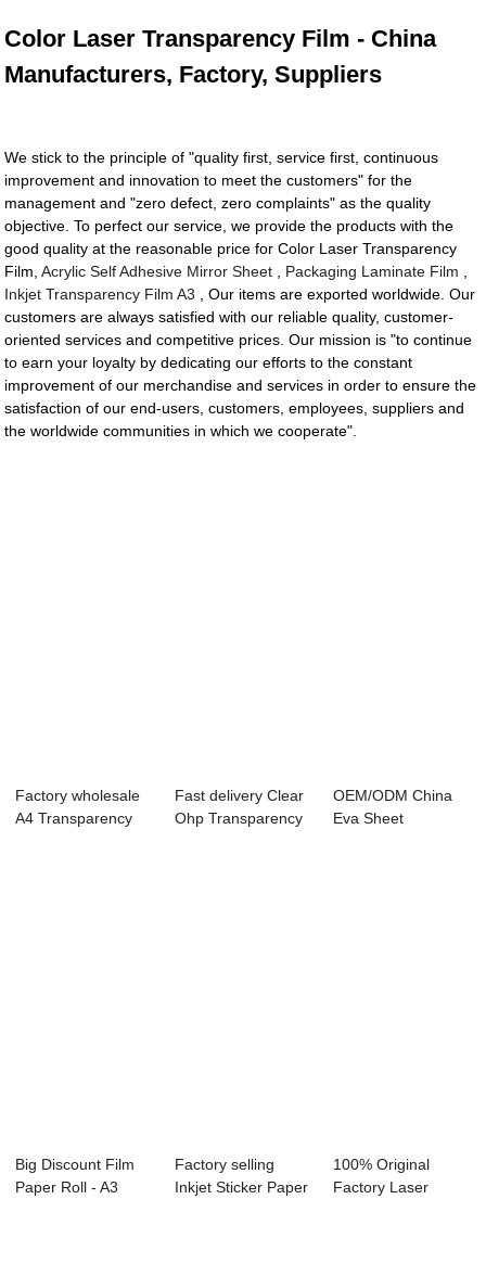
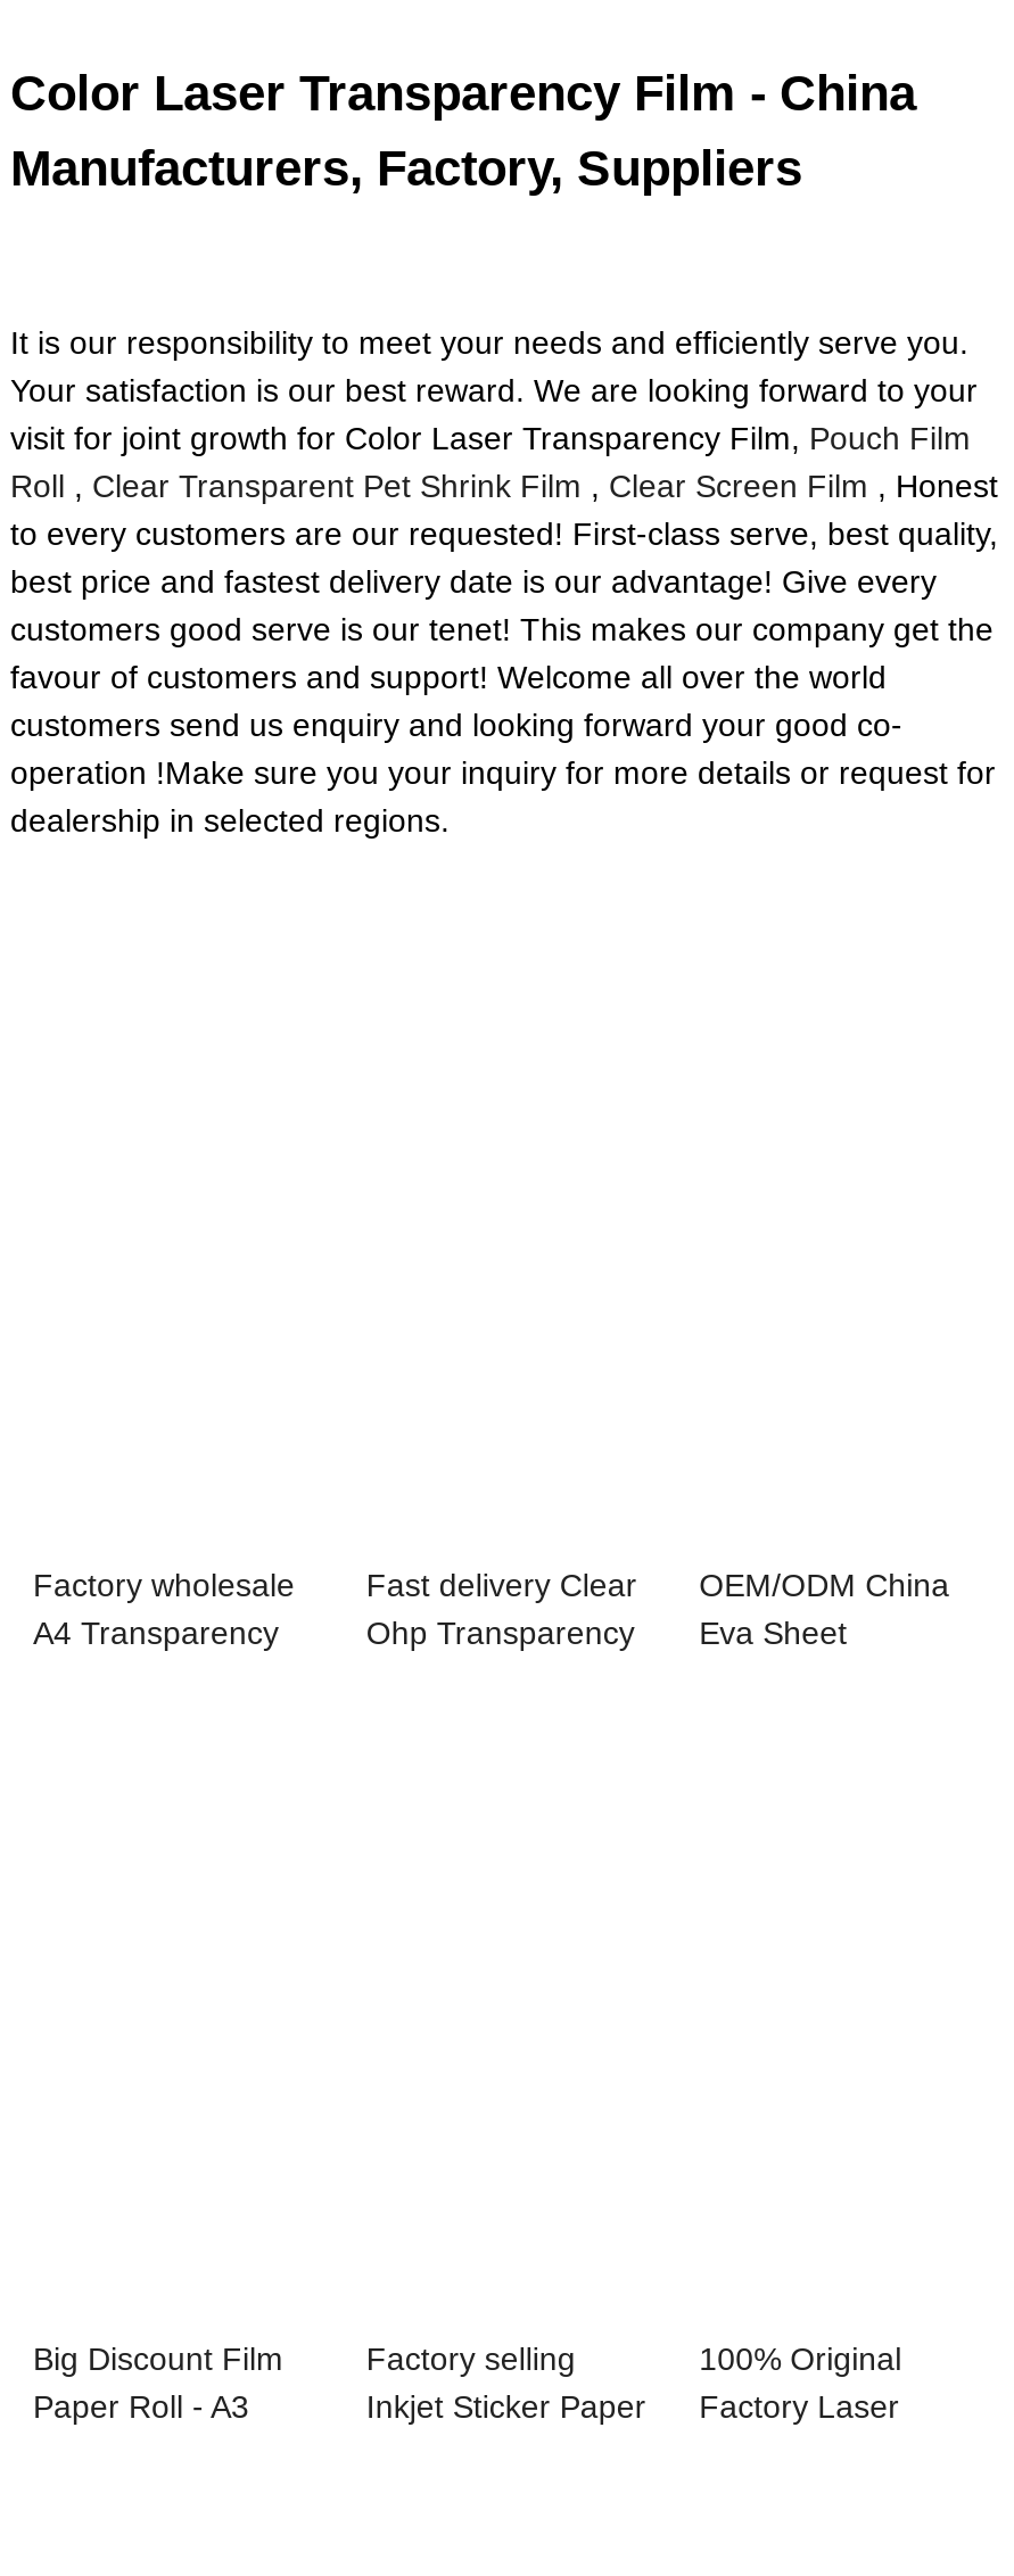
- We stick to the principle of "quality first, service first, continuous
- improvement and innovation to meet the customers" for the
- management and "zero defect, zero complaints" as the quality
- objective. To perfect our service, we provide the products with the
- good quality at the reasonable price for Color Laser Transparency
- Film, Acrylic Self Adhesive Mirror Sheet, Packaging Laminate Film,
- Inkjet Transparency Film A3, Our items are exported worldwide. Our
- customers are always satisfied with our reliable quality, customer-
- oriented services and competitive prices. Our mission is "to continue
- to earn your loyalty by dedicating our efforts to the constant
- improvement of our merchandise and services in order to ensure the
- satisfaction of our end-users, customers, employees, suppliers and
- the worldwide communities in which we cooperate".
+ It is our responsibility to meet your needs and efficiently serve you.
+ Your satisfaction is our best reward. We are looking forward to your
+ visit for joint growth for Color Laser Transparency Film, Pouch Film
+ Roll, Clear Transparent Pet Shrink Film, Clear Screen Film, Honest
+ to every customers are our requested! First-class serve, best quality,
+ best price and fastest delivery date is our advantage! Give every
+ customers good serve is our tenet! This makes our company get the
+ favour of customers and support! Welcome all over the world
+ customers send us enquiry and looking forward your good co-
+ operation !Make sure you your inquiry for more details or request for
+ dealership in selected regions.
